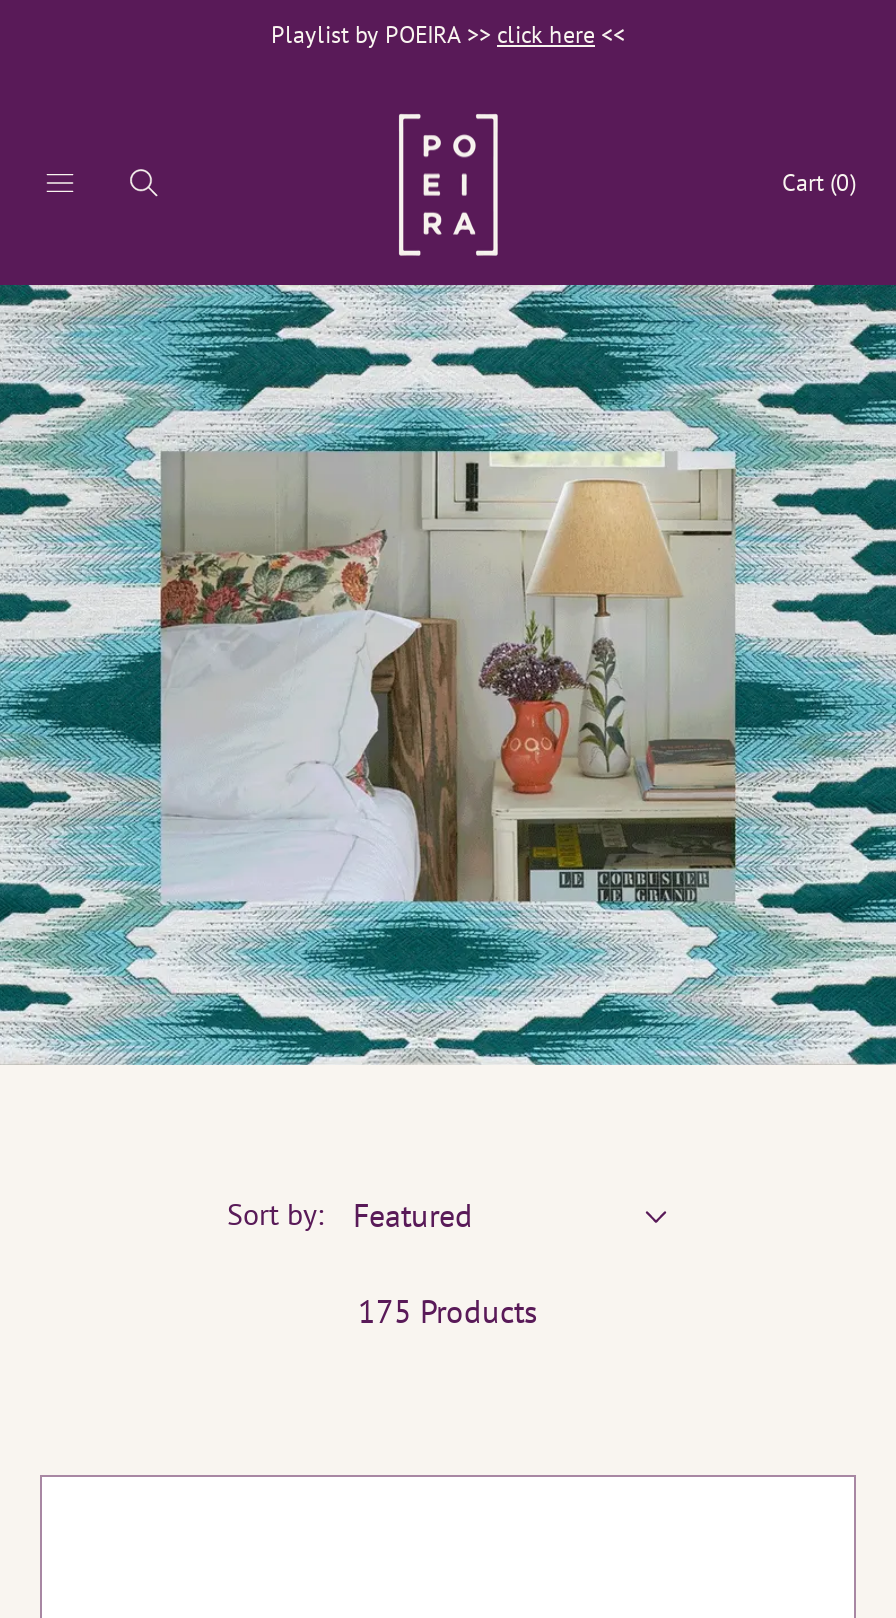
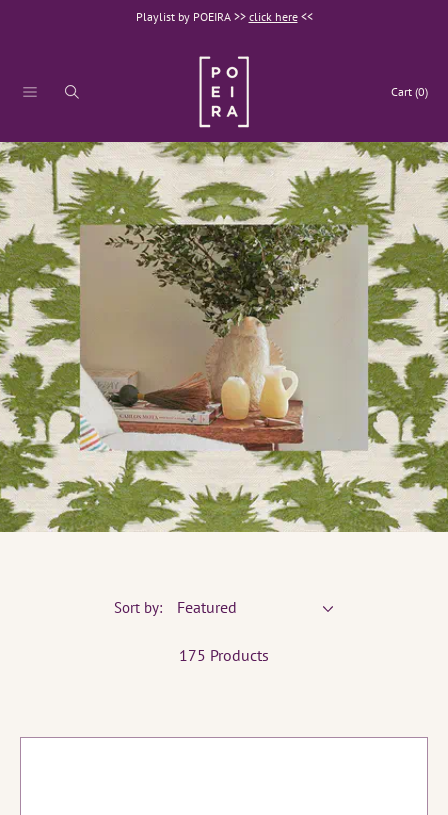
- [image]
+ [image]
